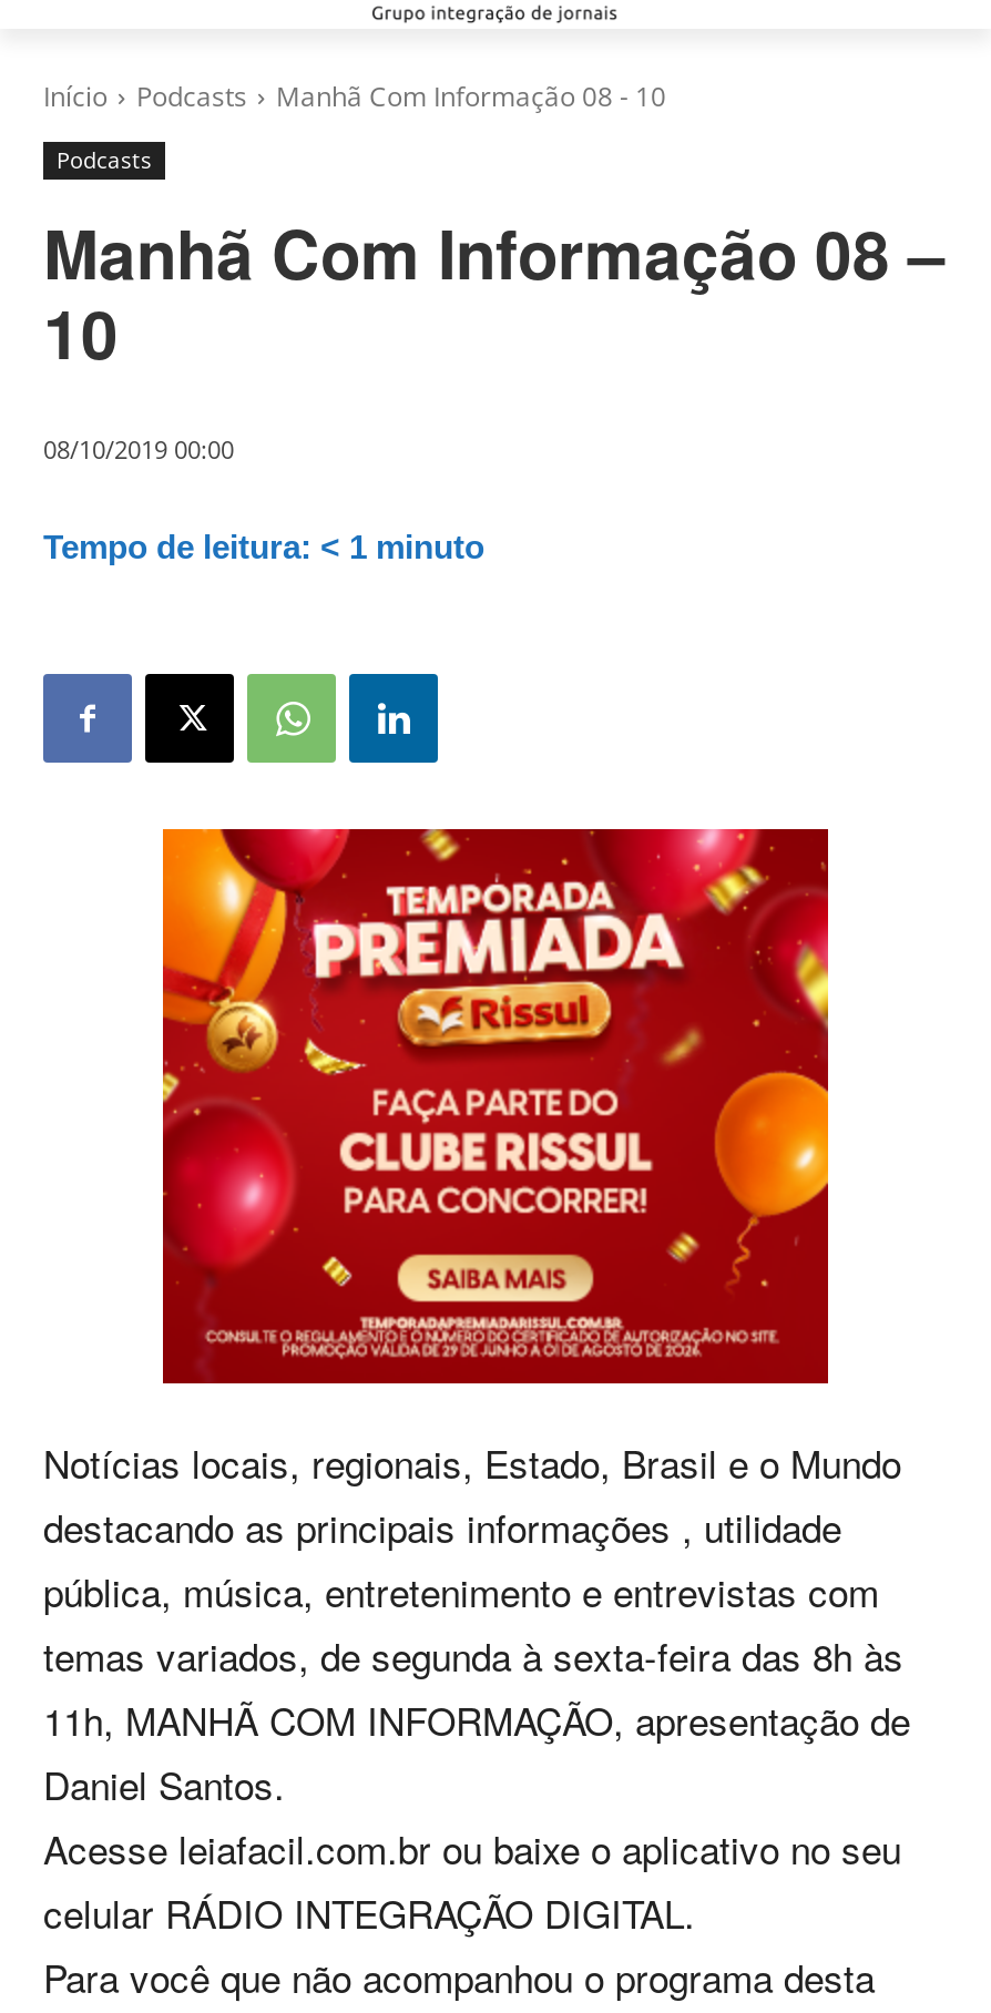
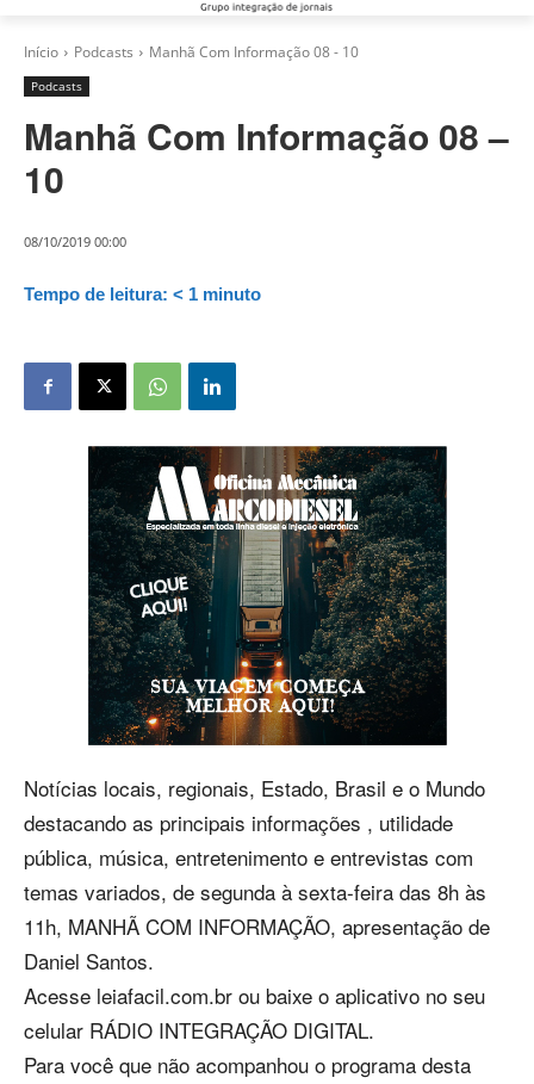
- [image]
+ [image]
